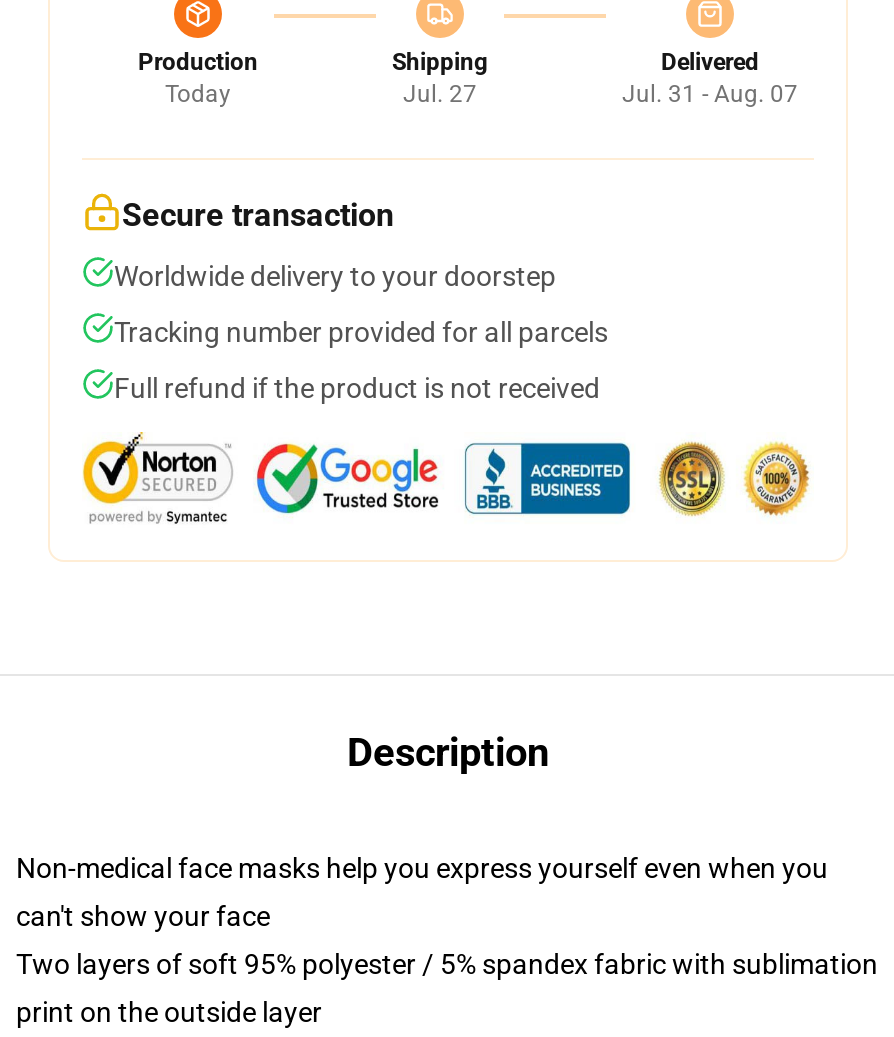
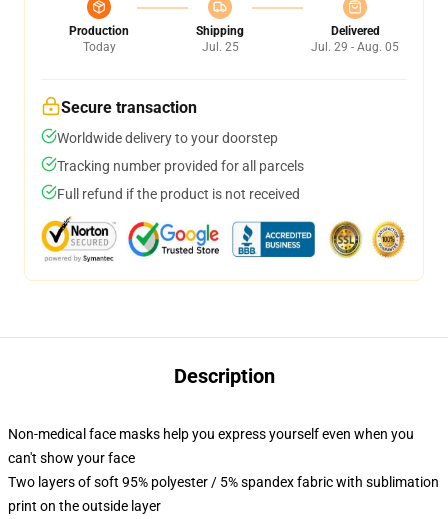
- Jul. 27
+ Jul. 25

- Jul. 31 - Aug. 07
+ Jul. 29 - Aug. 05
